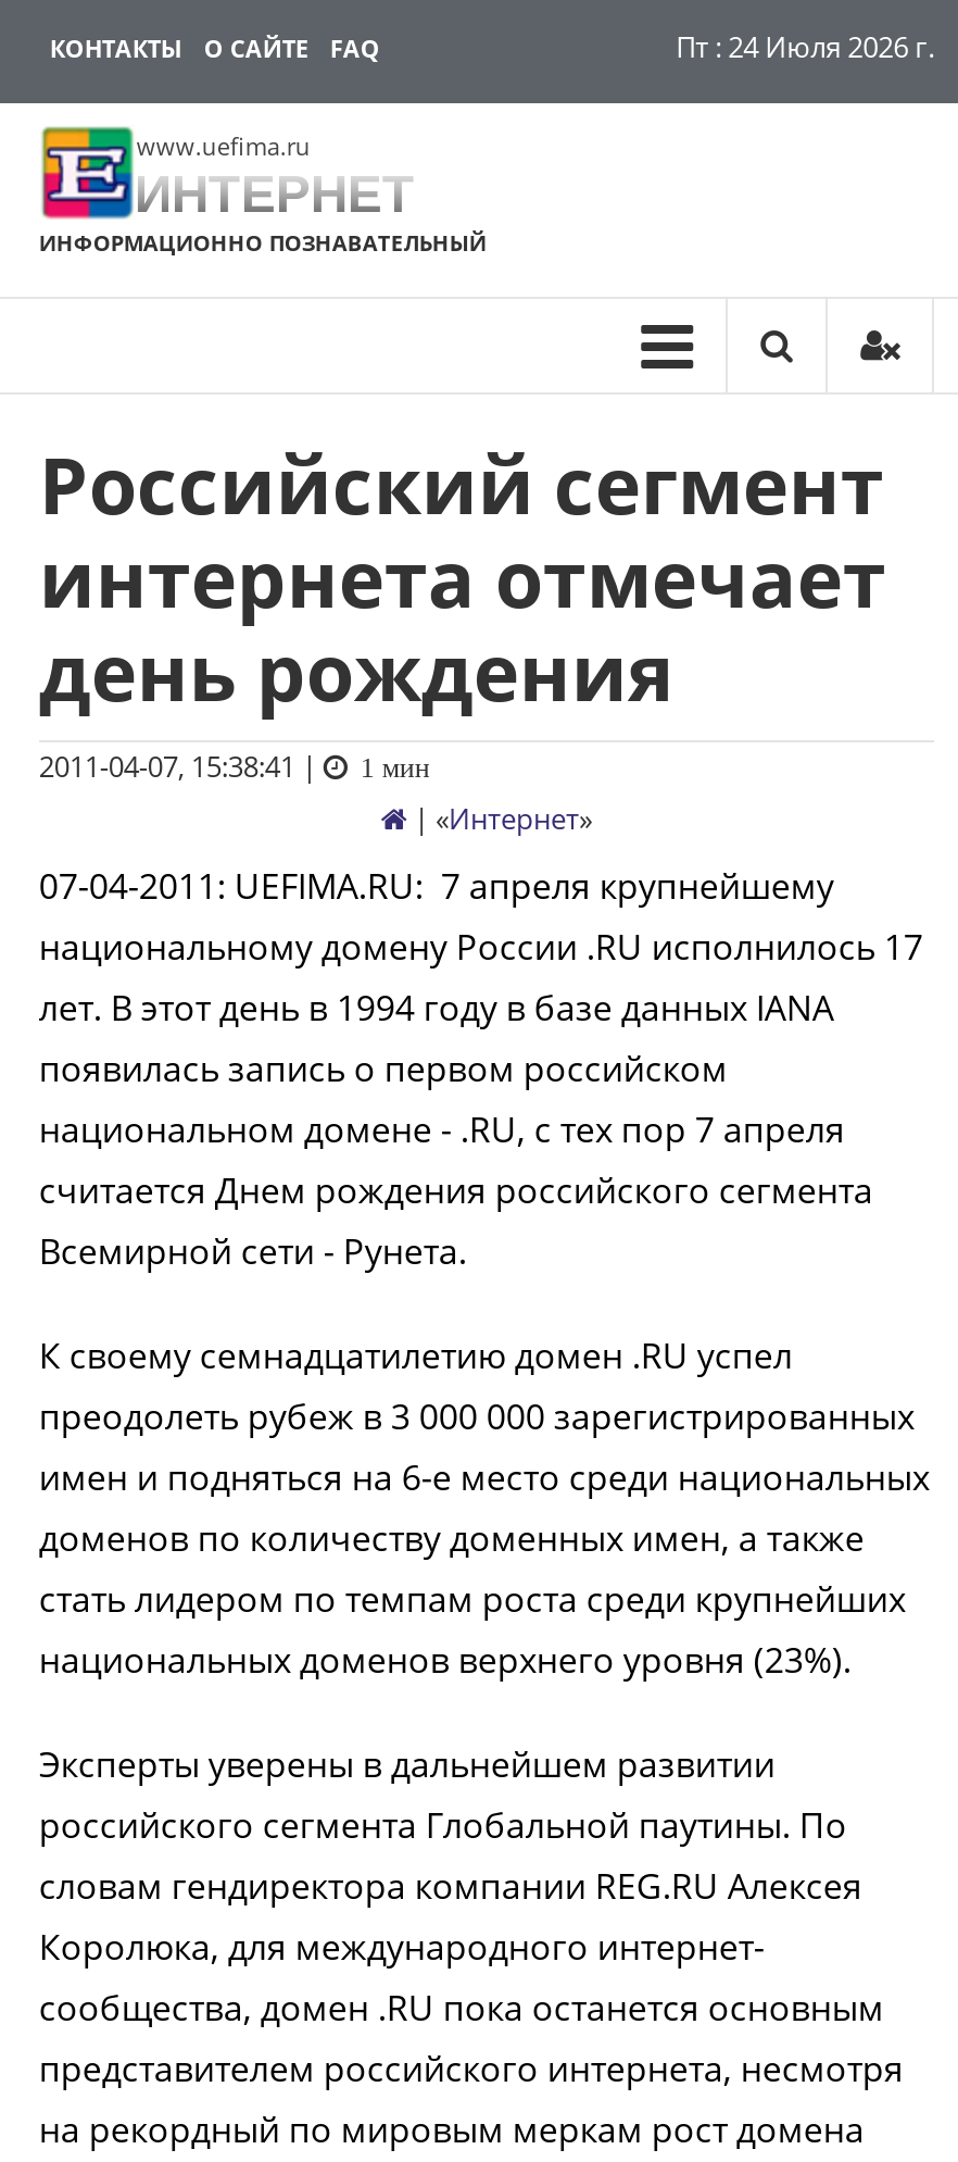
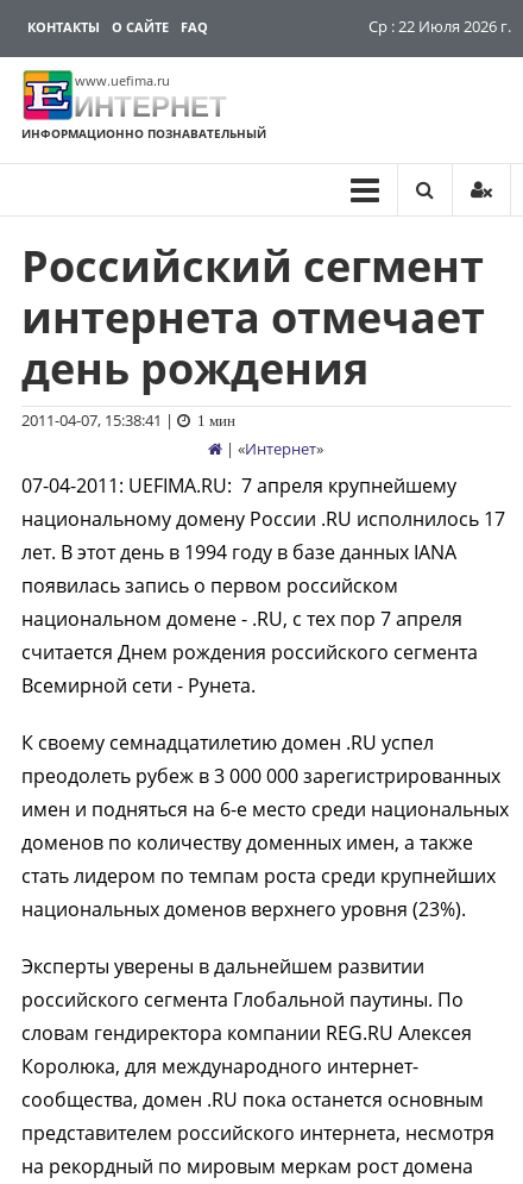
- Пт : 24 Июля 2026 г.
+ Ср : 22 Июля 2026 г.
